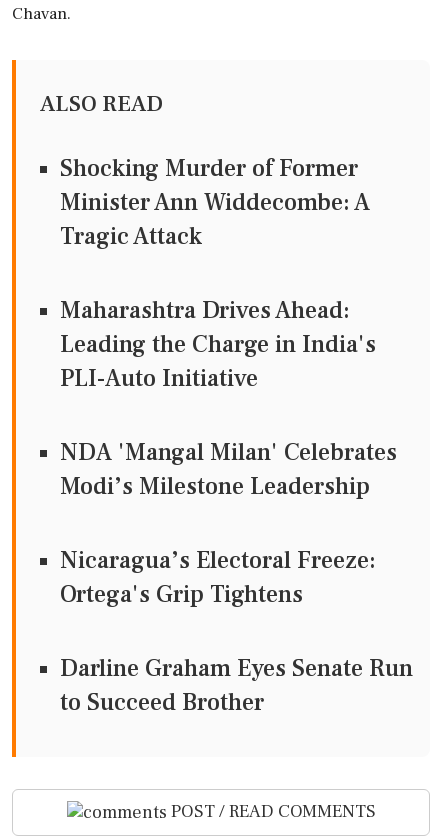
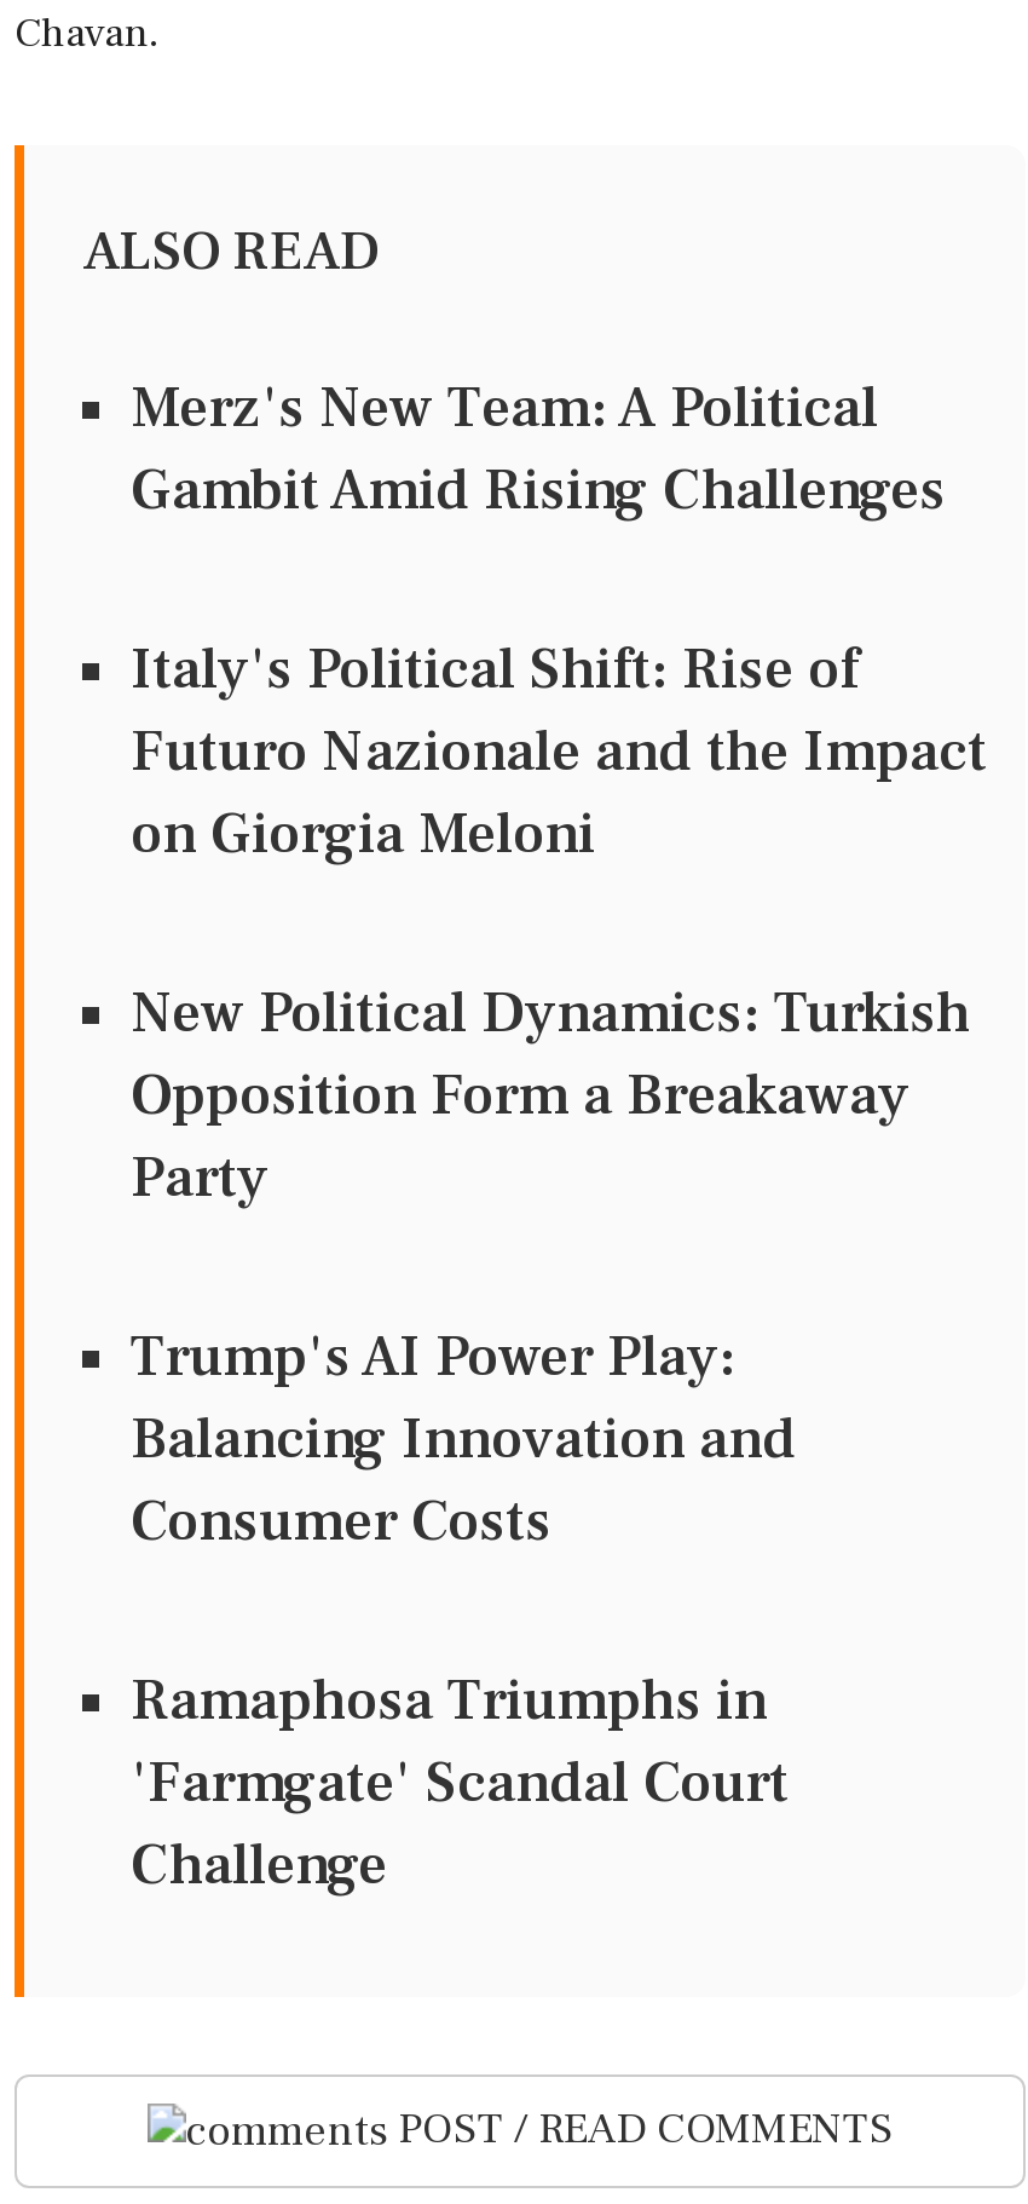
- Shocking Murder of Former
- Minister Ann Widdecombe: A
- Tragic Attack
+ Merz's New Team: A Political
+ Gambit Amid Rising Challenges

- Maharashtra Drives Ahead:
- Leading the Charge in India's
- PLI-Auto Initiative
+ Italy's Political Shift: Rise of
+ Futuro Nazionale and the Impact
+ on Giorgia Meloni

- NDA 'Mangal Milan' Celebrates
- Modi’s Milestone Leadership
+ New Political Dynamics: Turkish
+ Opposition Form a Breakaway
+ Party

- Nicaragua’s Electoral Freeze:
- Ortega's Grip Tightens
+ Trump's AI Power Play:
+ Balancing Innovation and
+ Consumer Costs

- Darline Graham Eyes Senate Run
- to Succeed Brother
+ Ramaphosa Triumphs in
+ 'Farmgate' Scandal Court
+ Challenge
